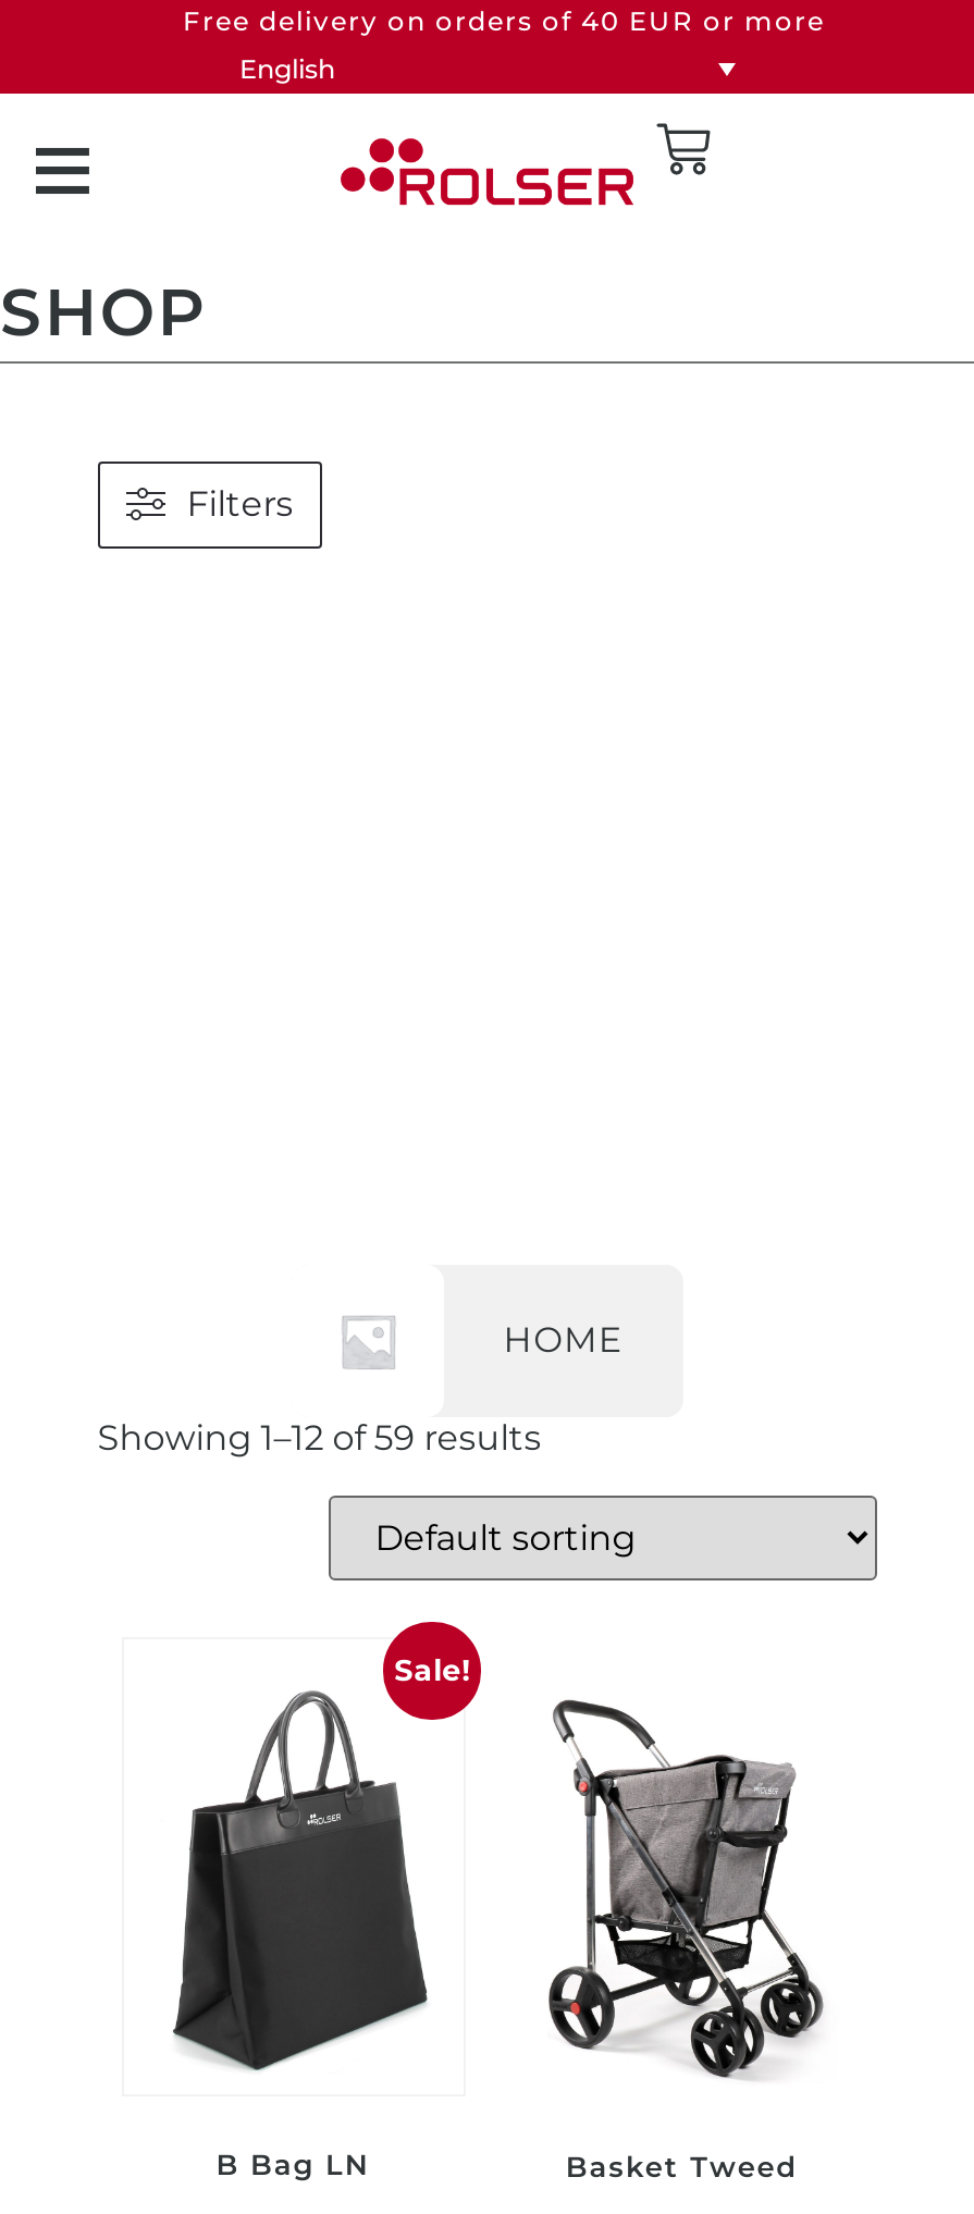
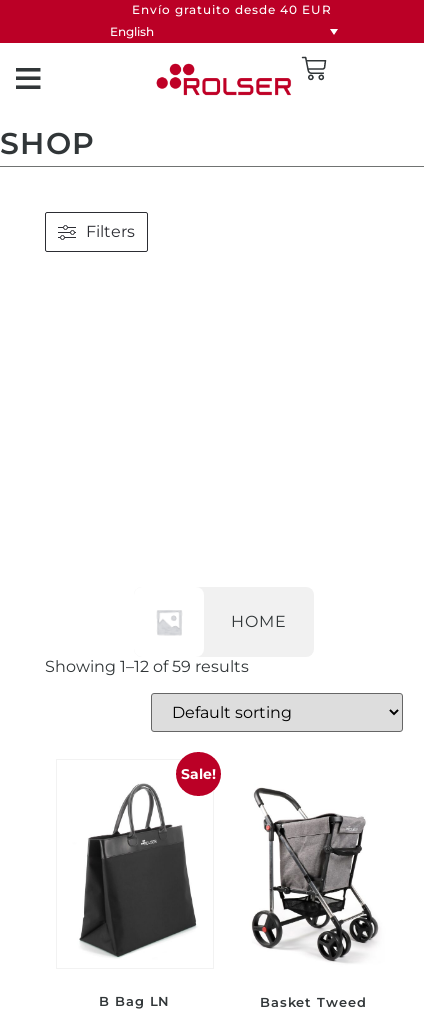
- Free delivery on orders of 40 EUR or more
+ Envío gratuito desde 40 EUR
